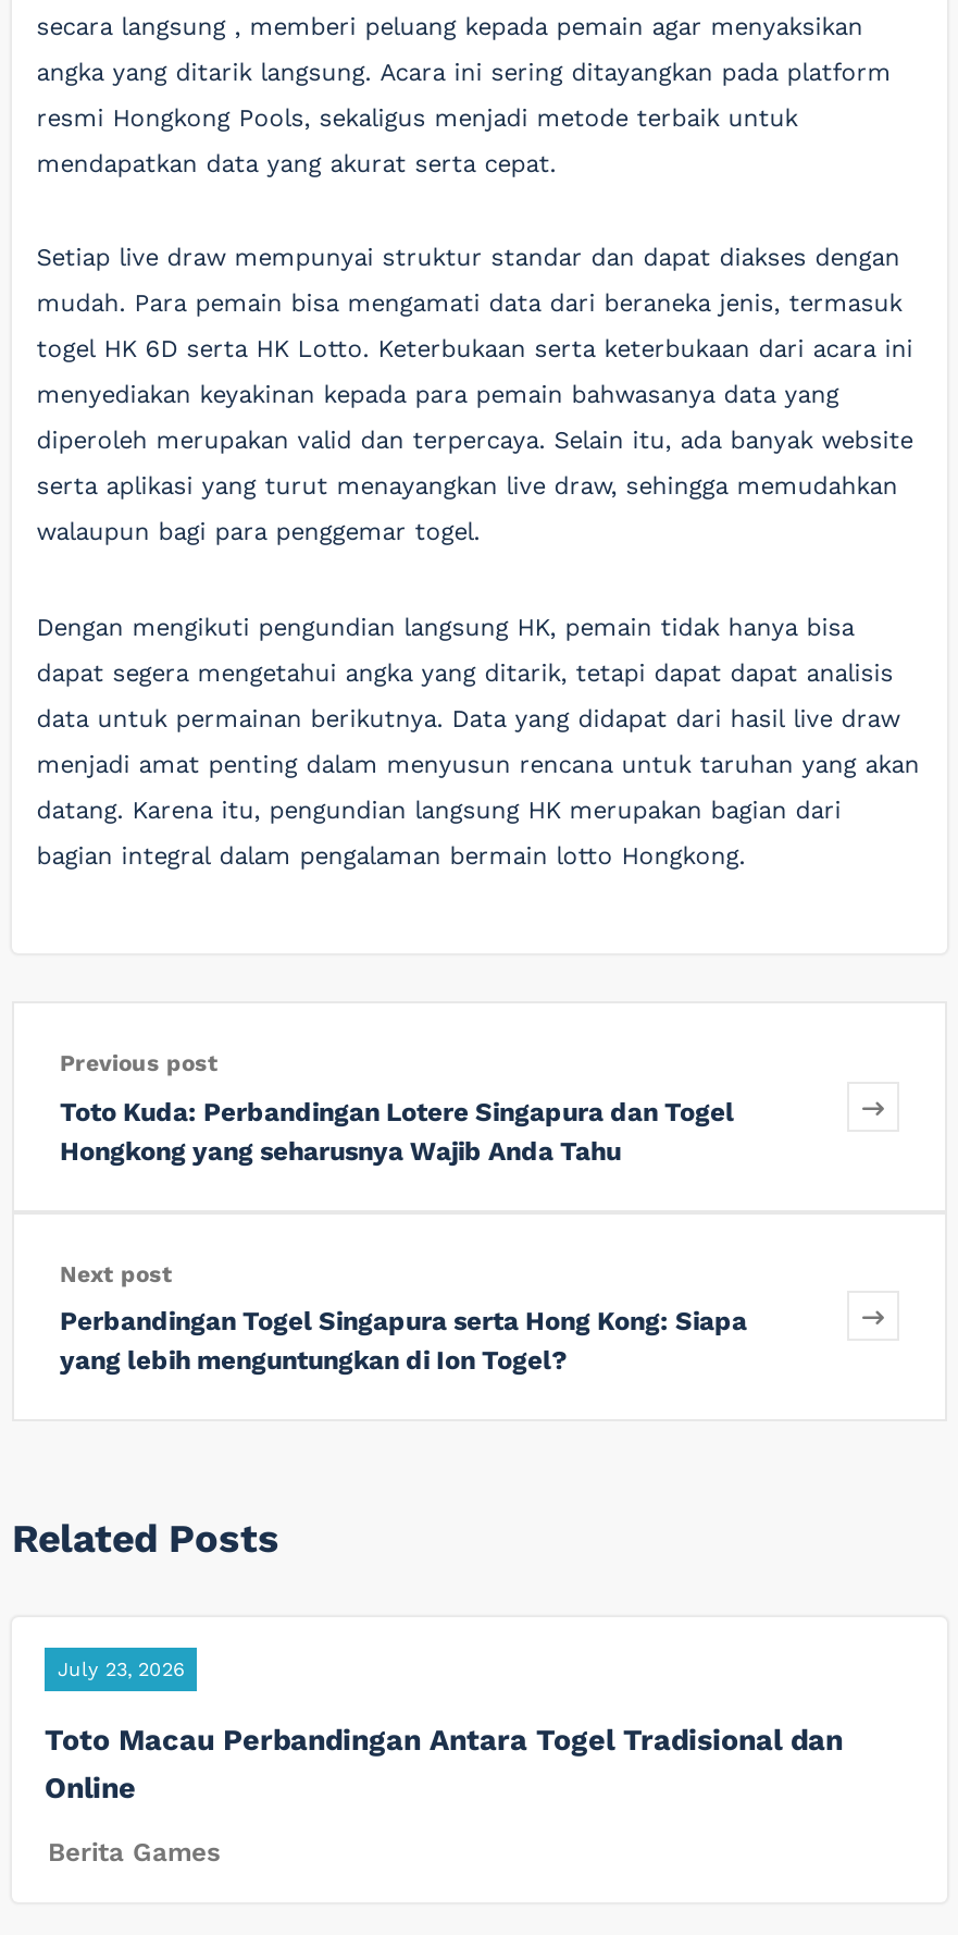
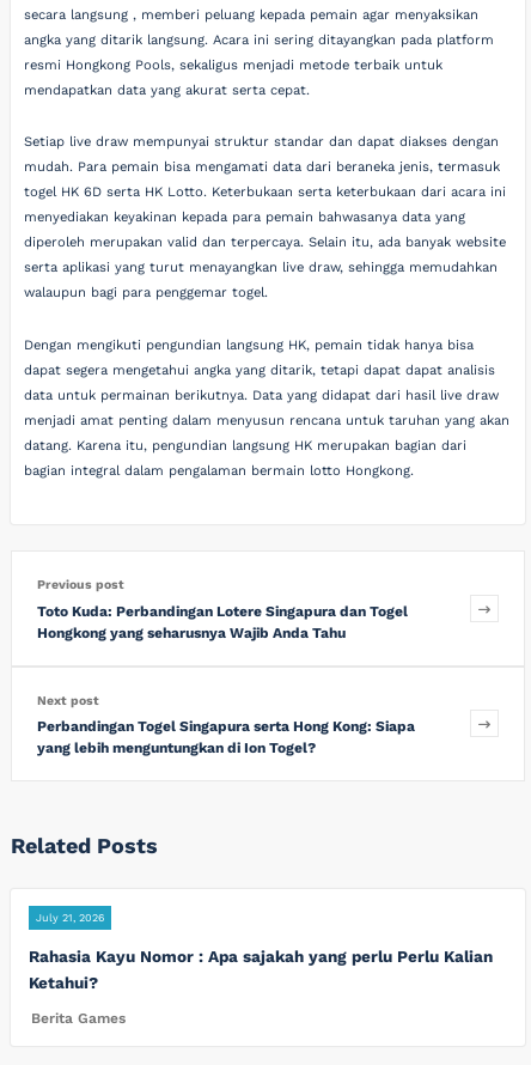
- July 23, 2026
+ July 21, 2026

- Toto Macau Perbandingan Antara Togel Tradisional dan
- Online
+ Rahasia Kayu Nomor : Apa sajakah yang perlu Perlu Kalian
+ Ketahui?
